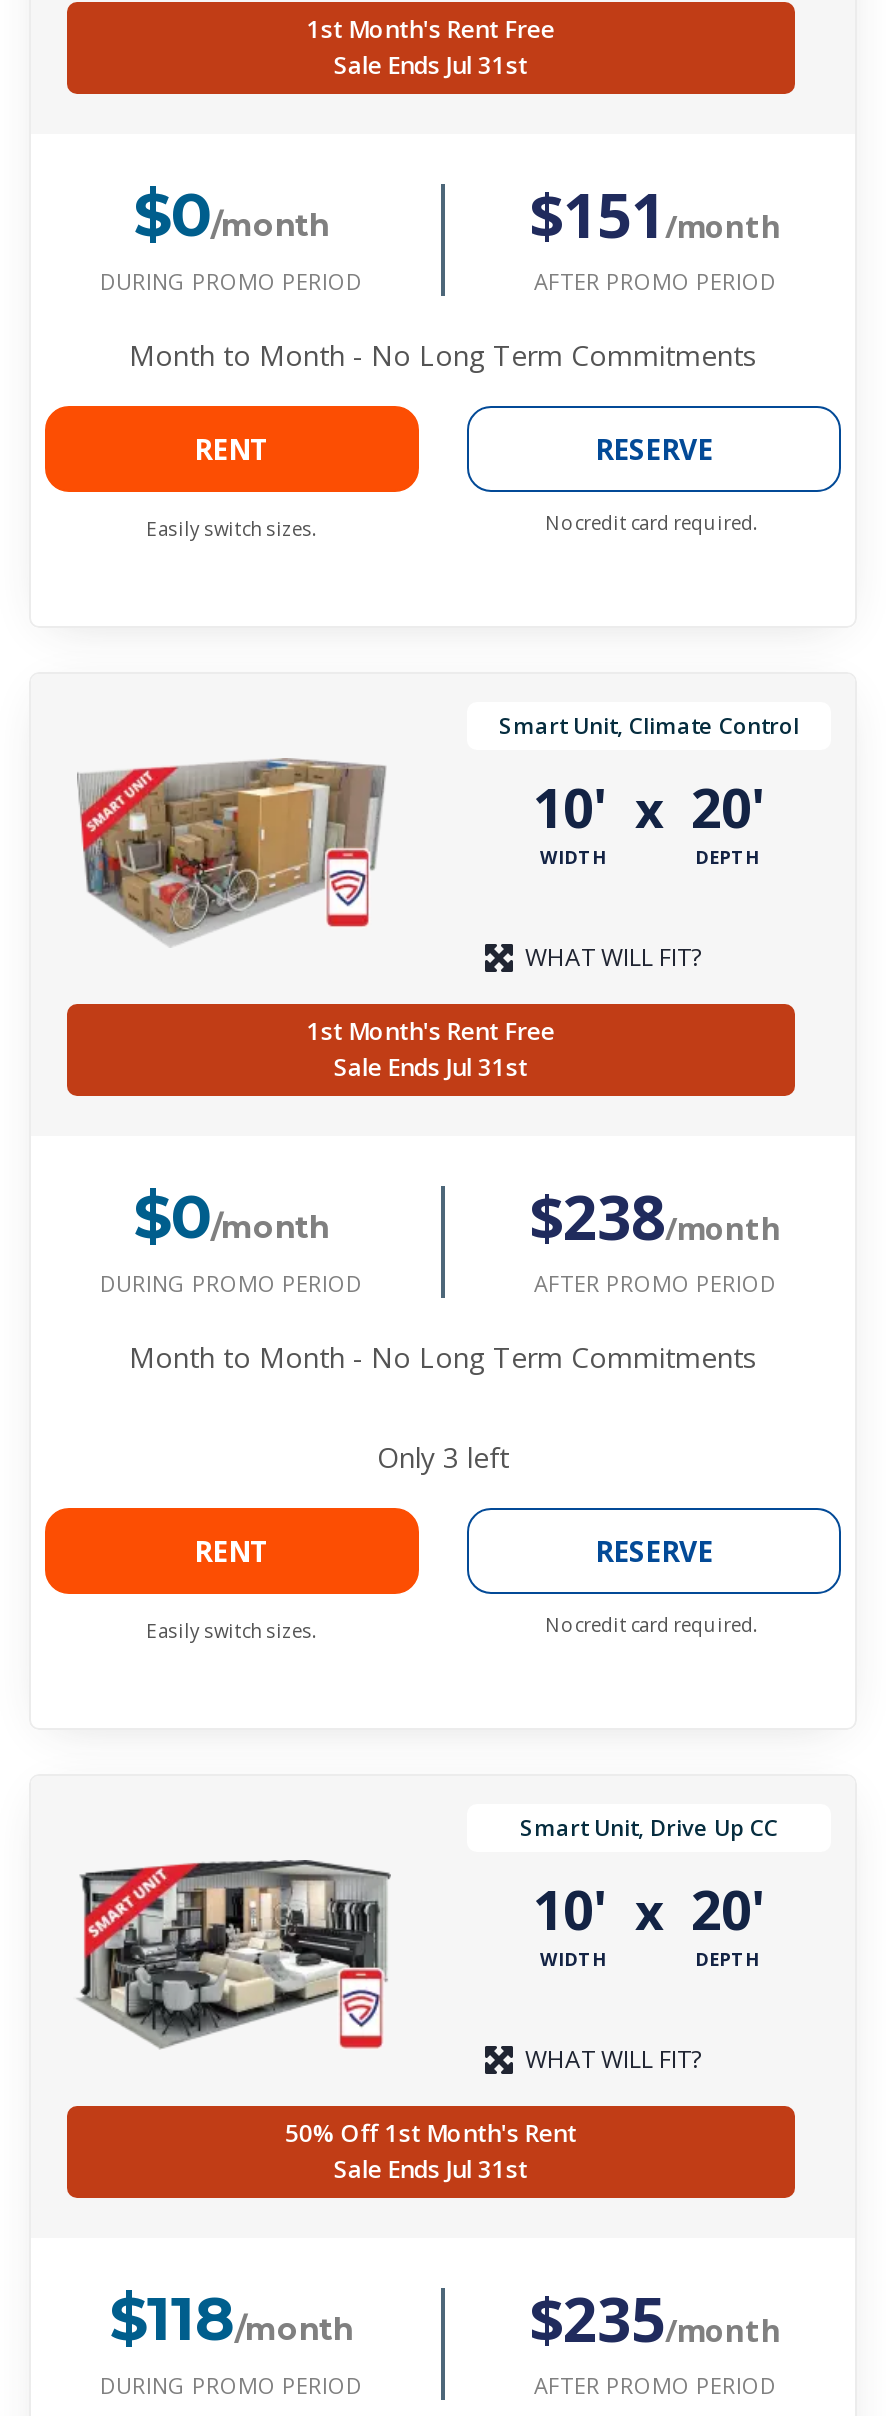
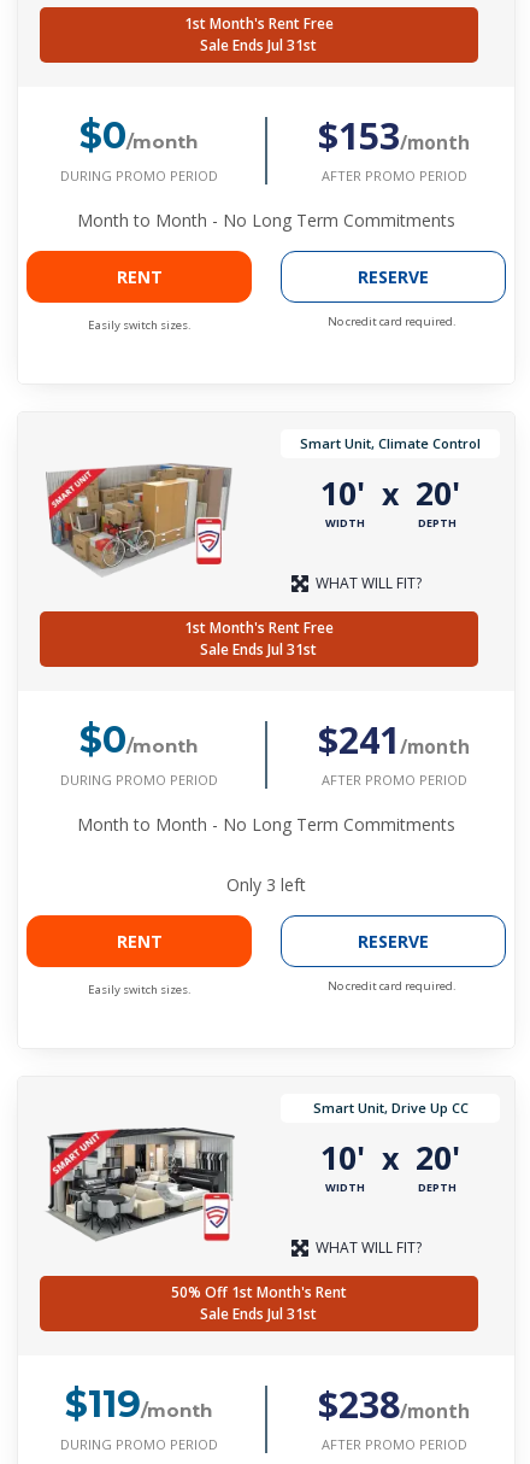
- $151/month
+ $153/month

- $238/month
+ $241/month

- $118/month
+ $119/month

- $235/month
+ $238/month
